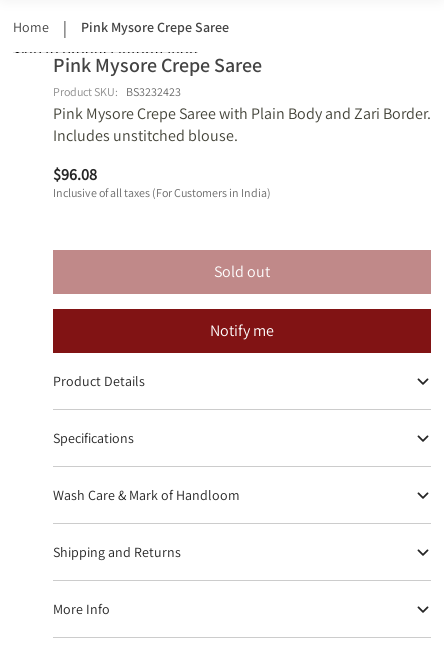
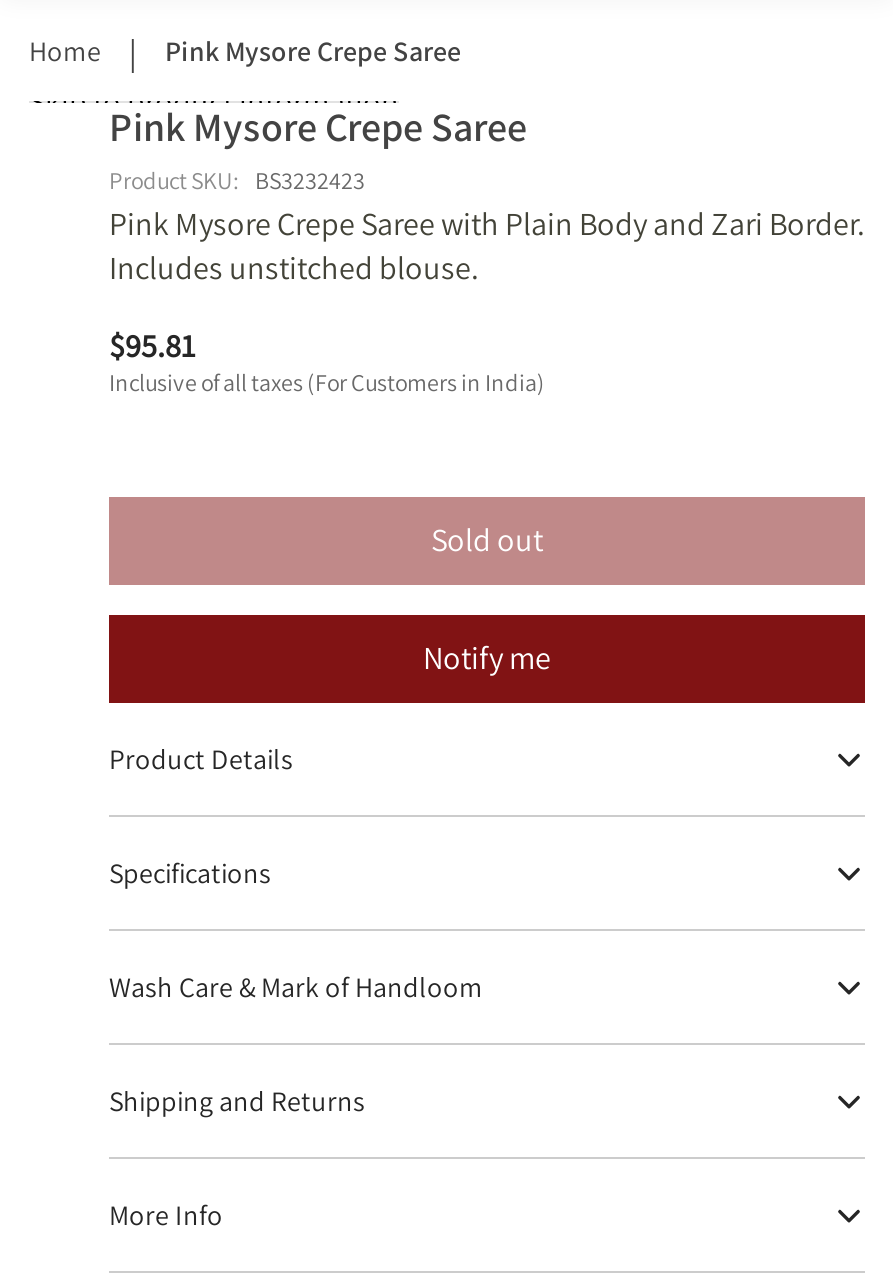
- $96.08
+ $95.81
